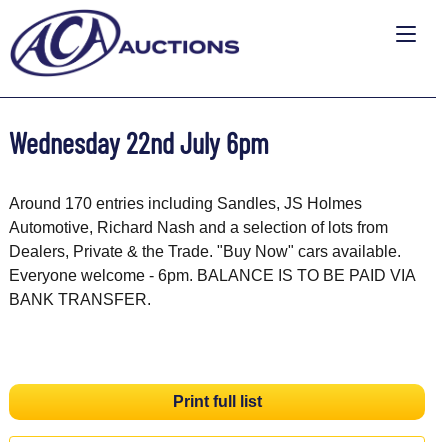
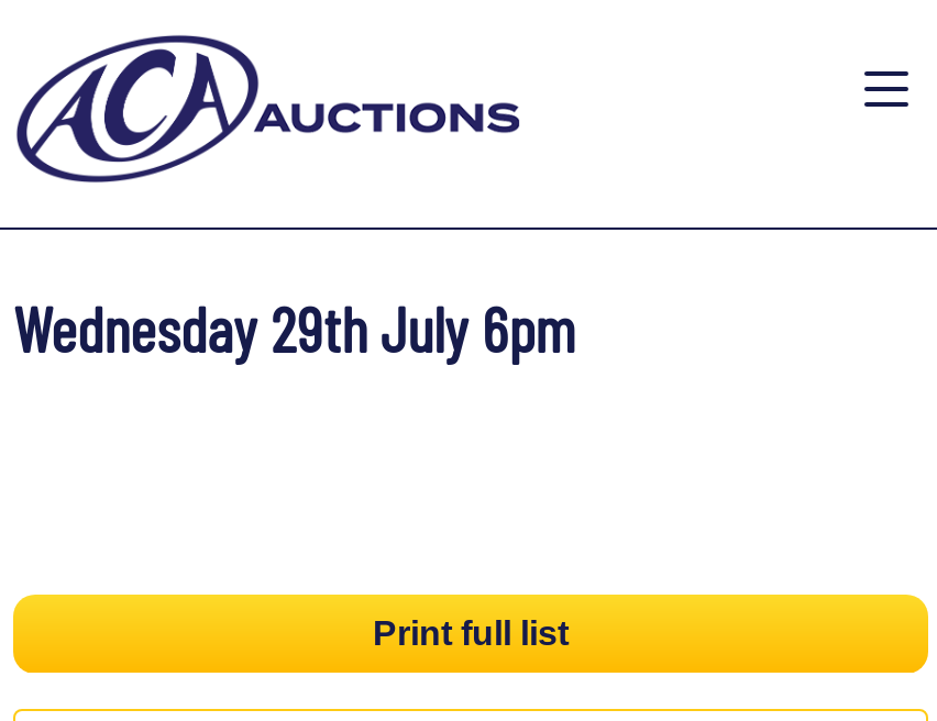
- Wednesday 22nd July 6pm
- Around 170 entries including Sandles, JS Holmes
- Automotive, Richard Nash and a selection of lots from
- Dealers, Private & the Trade. "Buy Now" cars available.
- Everyone welcome - 6pm. BALANCE IS TO BE PAID VIA
- BANK TRANSFER.
+ Wednesday 29th July 6pm
